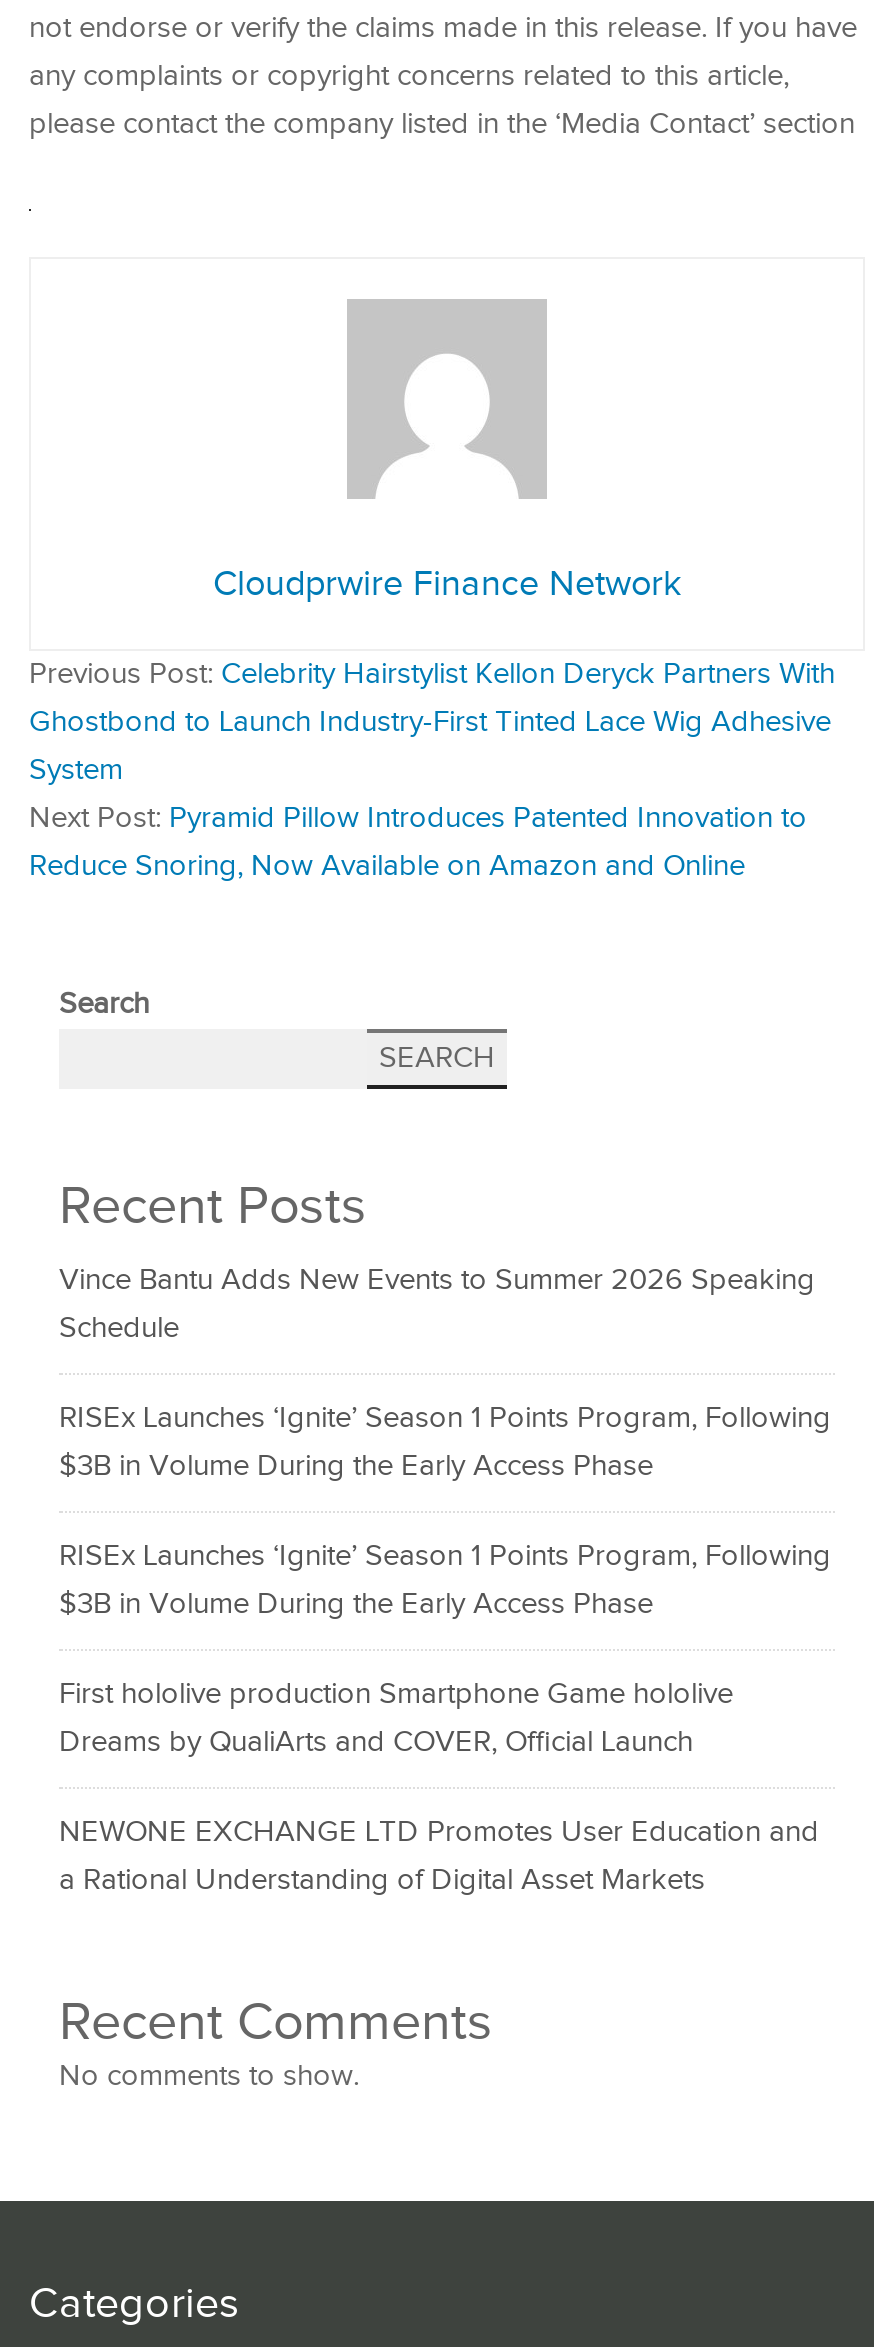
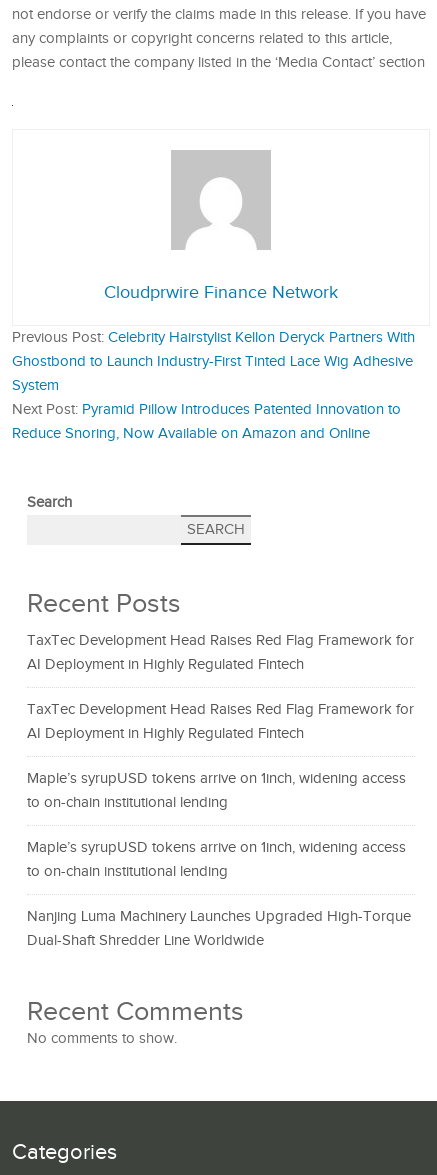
- Vince Bantu Adds New Events to Summer 2026 Speaking
- Schedule
+ TaxTec Development Head Raises Red Flag Framework for
+ AI Deployment in Highly Regulated Fintech

- RISEx Launches ‘Ignite’ Season 1 Points Program, Following
- $3B in Volume During the Early Access Phase
+ TaxTec Development Head Raises Red Flag Framework for
+ AI Deployment in Highly Regulated Fintech

- RISEx Launches ‘Ignite’ Season 1 Points Program, Following
- $3B in Volume During the Early Access Phase
+ Maple’s syrupUSD tokens arrive on 1inch, widening access
+ to on-chain institutional lending

- First hololive production Smartphone Game hololive
- Dreams by QualiArts and COVER, Official Launch
+ Maple’s syrupUSD tokens arrive on 1inch, widening access
+ to on-chain institutional lending

- NEWONE EXCHANGE LTD Promotes User Education and
- a Rational Understanding of Digital Asset Markets
+ Nanjing Luma Machinery Launches Upgraded High-Torque
+ Dual-Shaft Shredder Line Worldwide
